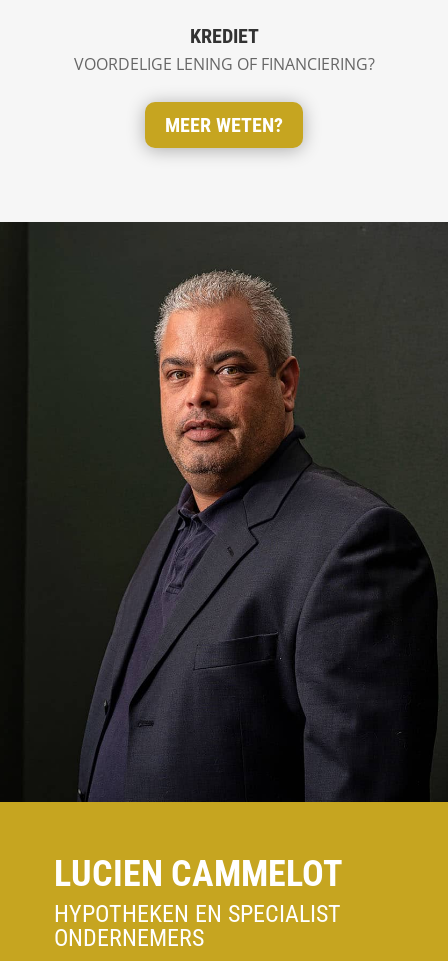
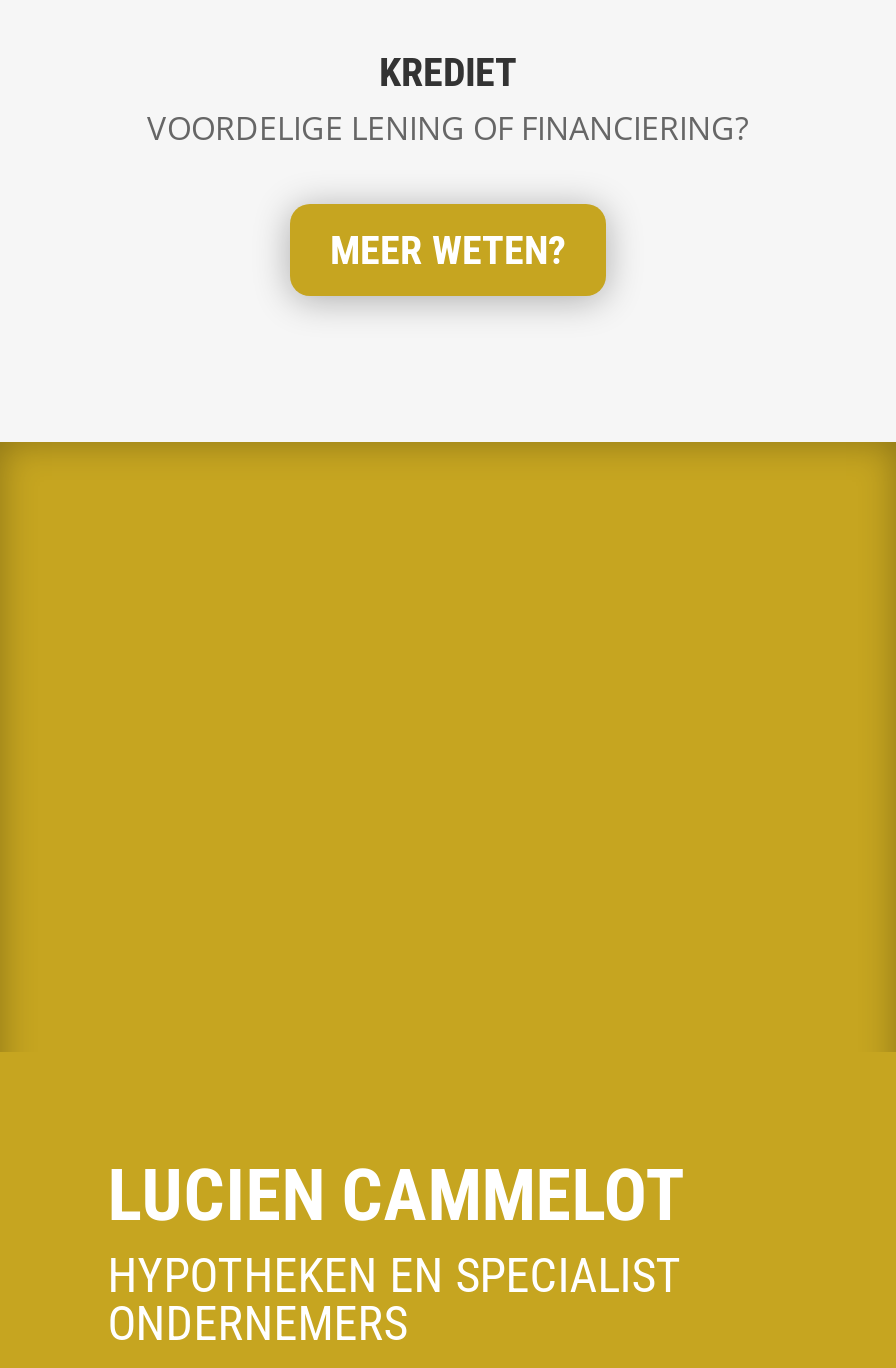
- [image]
